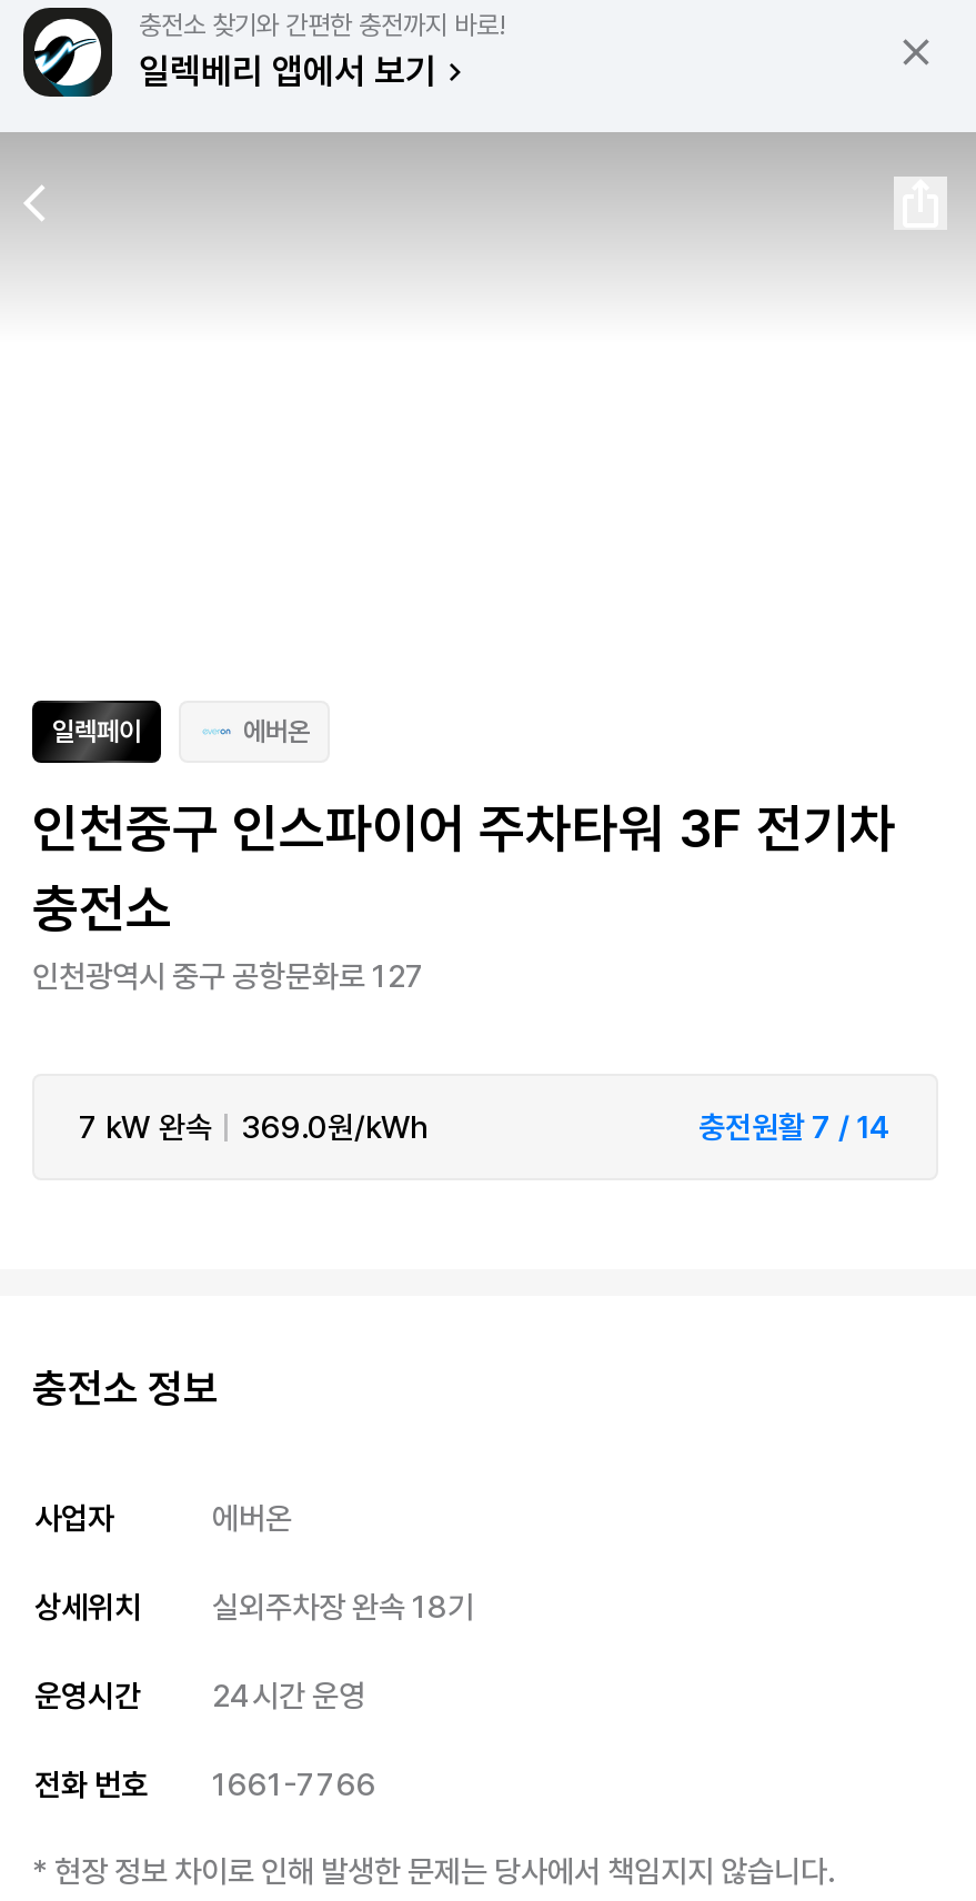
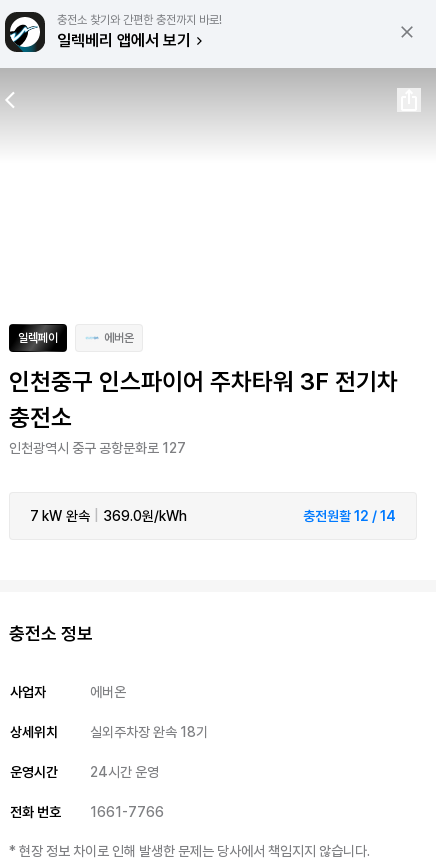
- 충전원활 7 / 14
+ 충전원활 12 / 14
